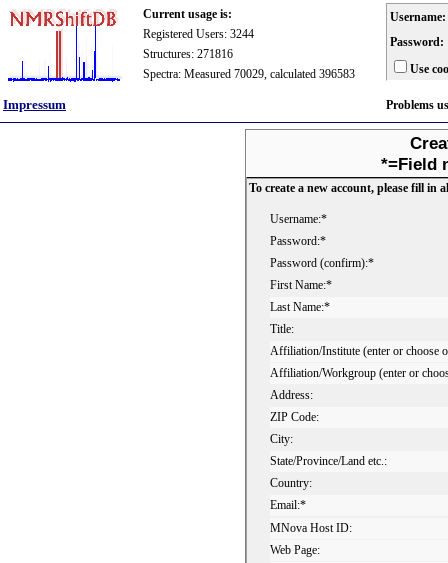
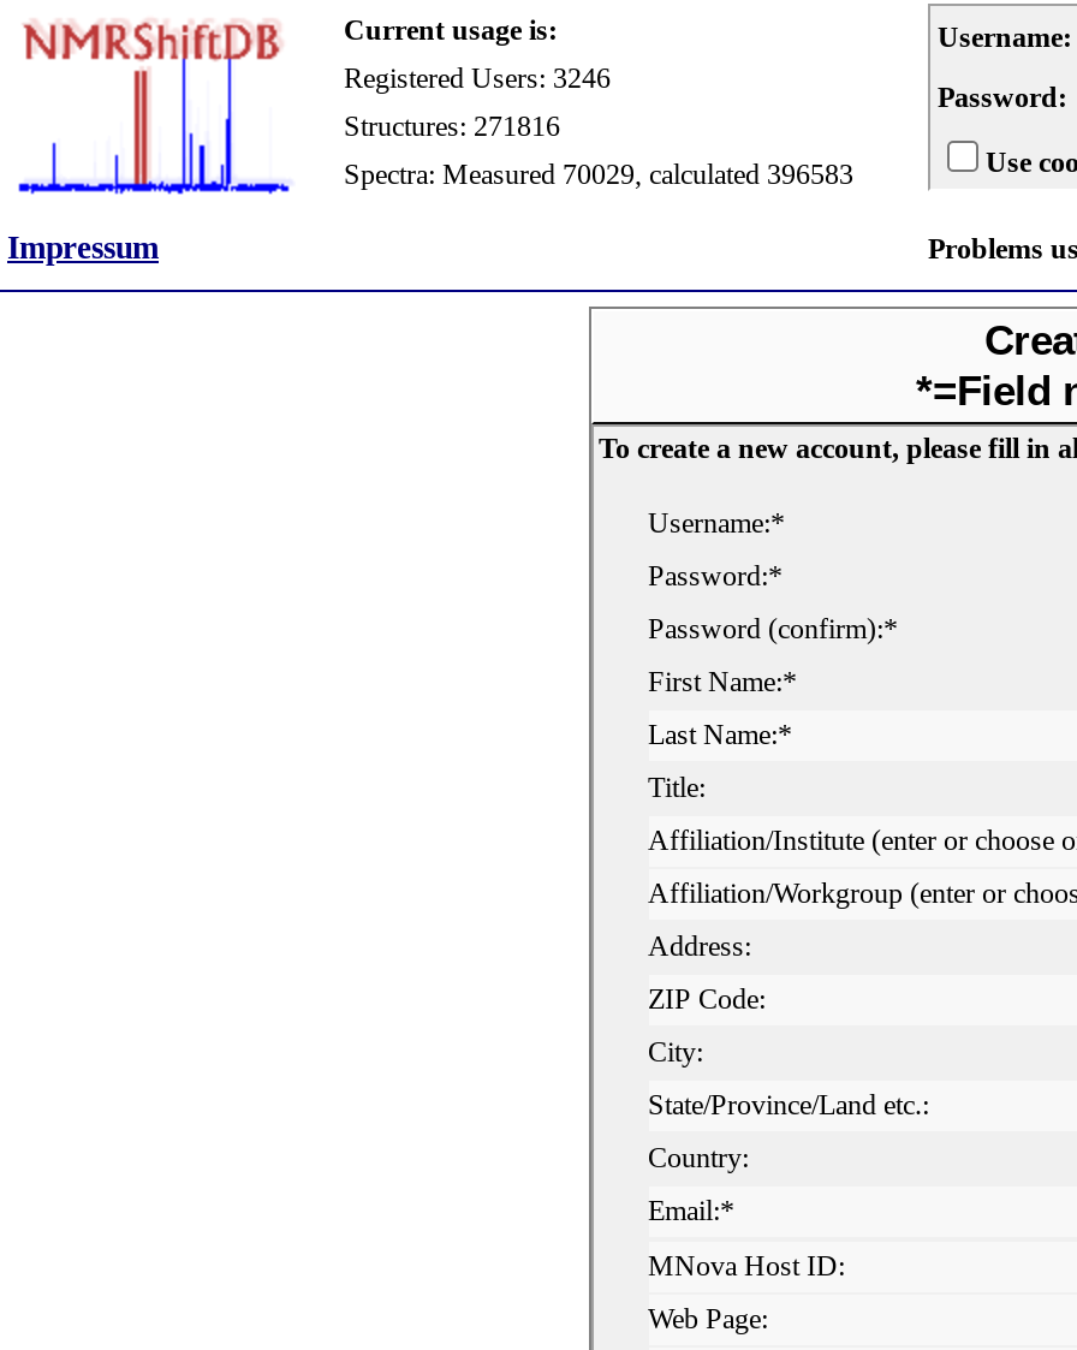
- Registered Users: 3244
+ Registered Users: 3246
